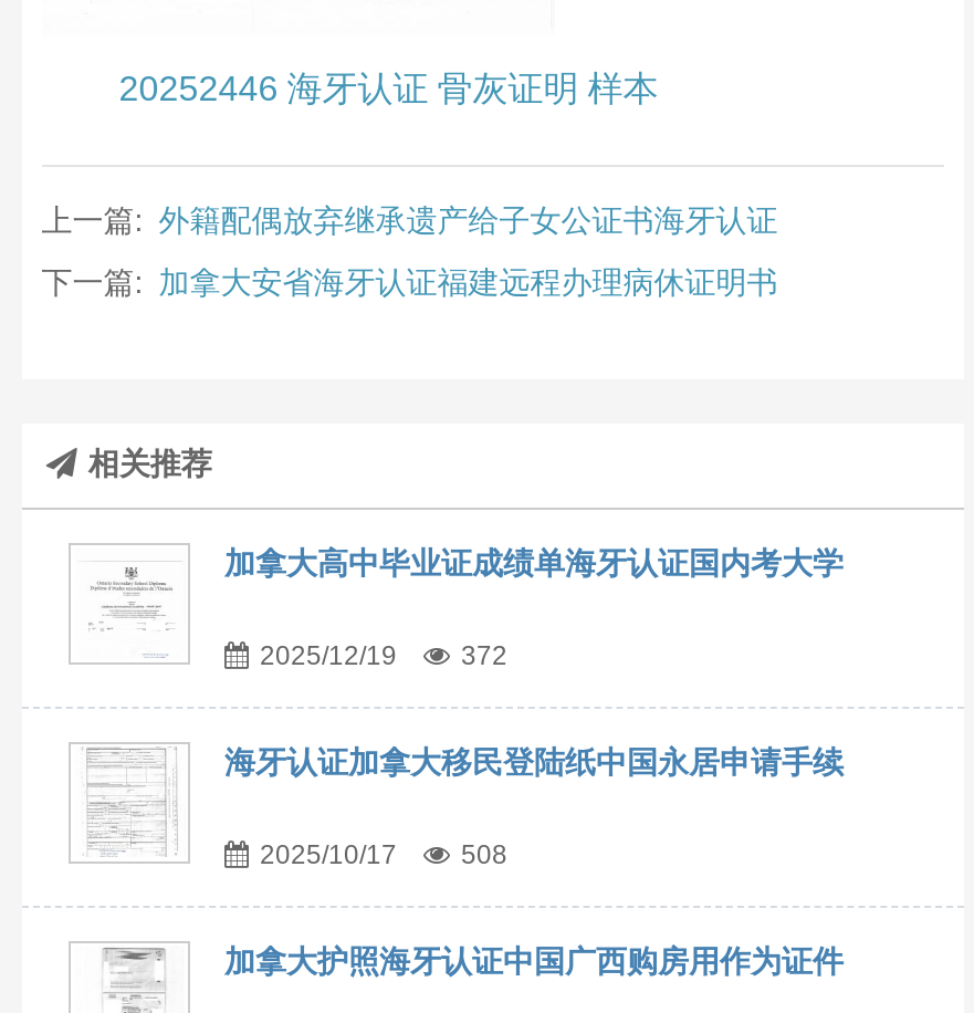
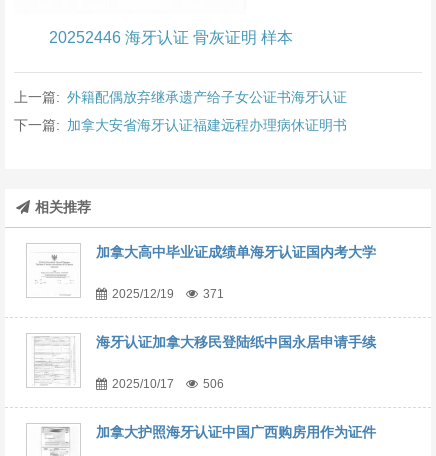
- 372
+ 371

- 508
+ 506
